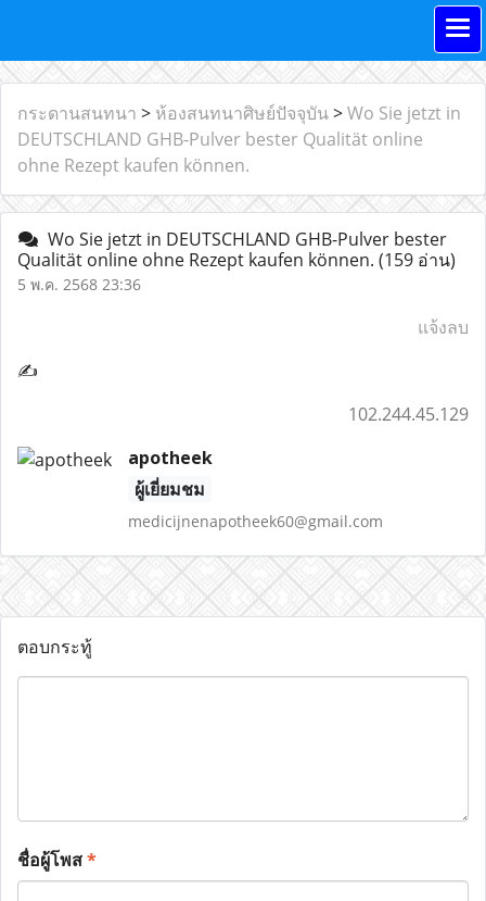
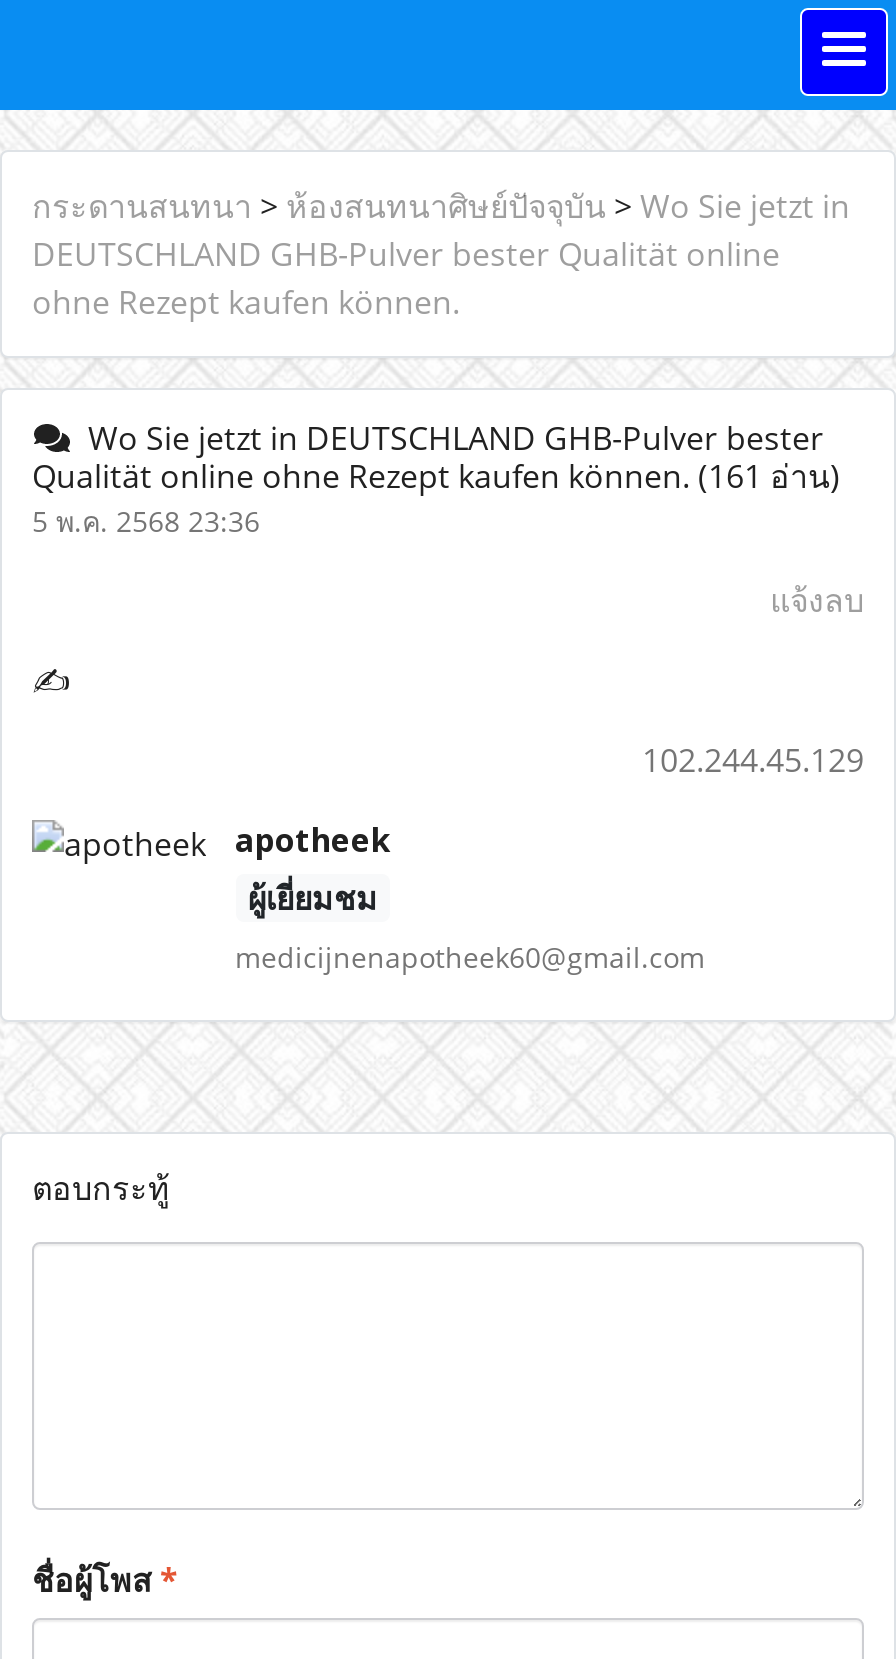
- Qualität online ohne Rezept kaufen können. (159 อ่าน)
+ Qualität online ohne Rezept kaufen können. (161 อ่าน)
